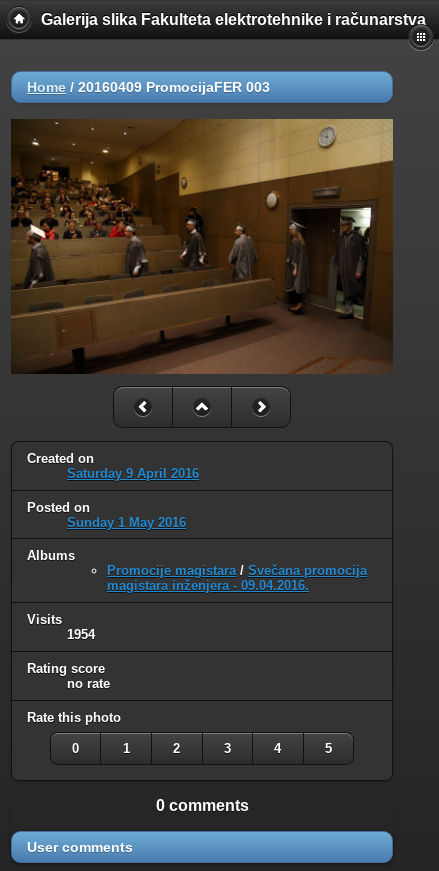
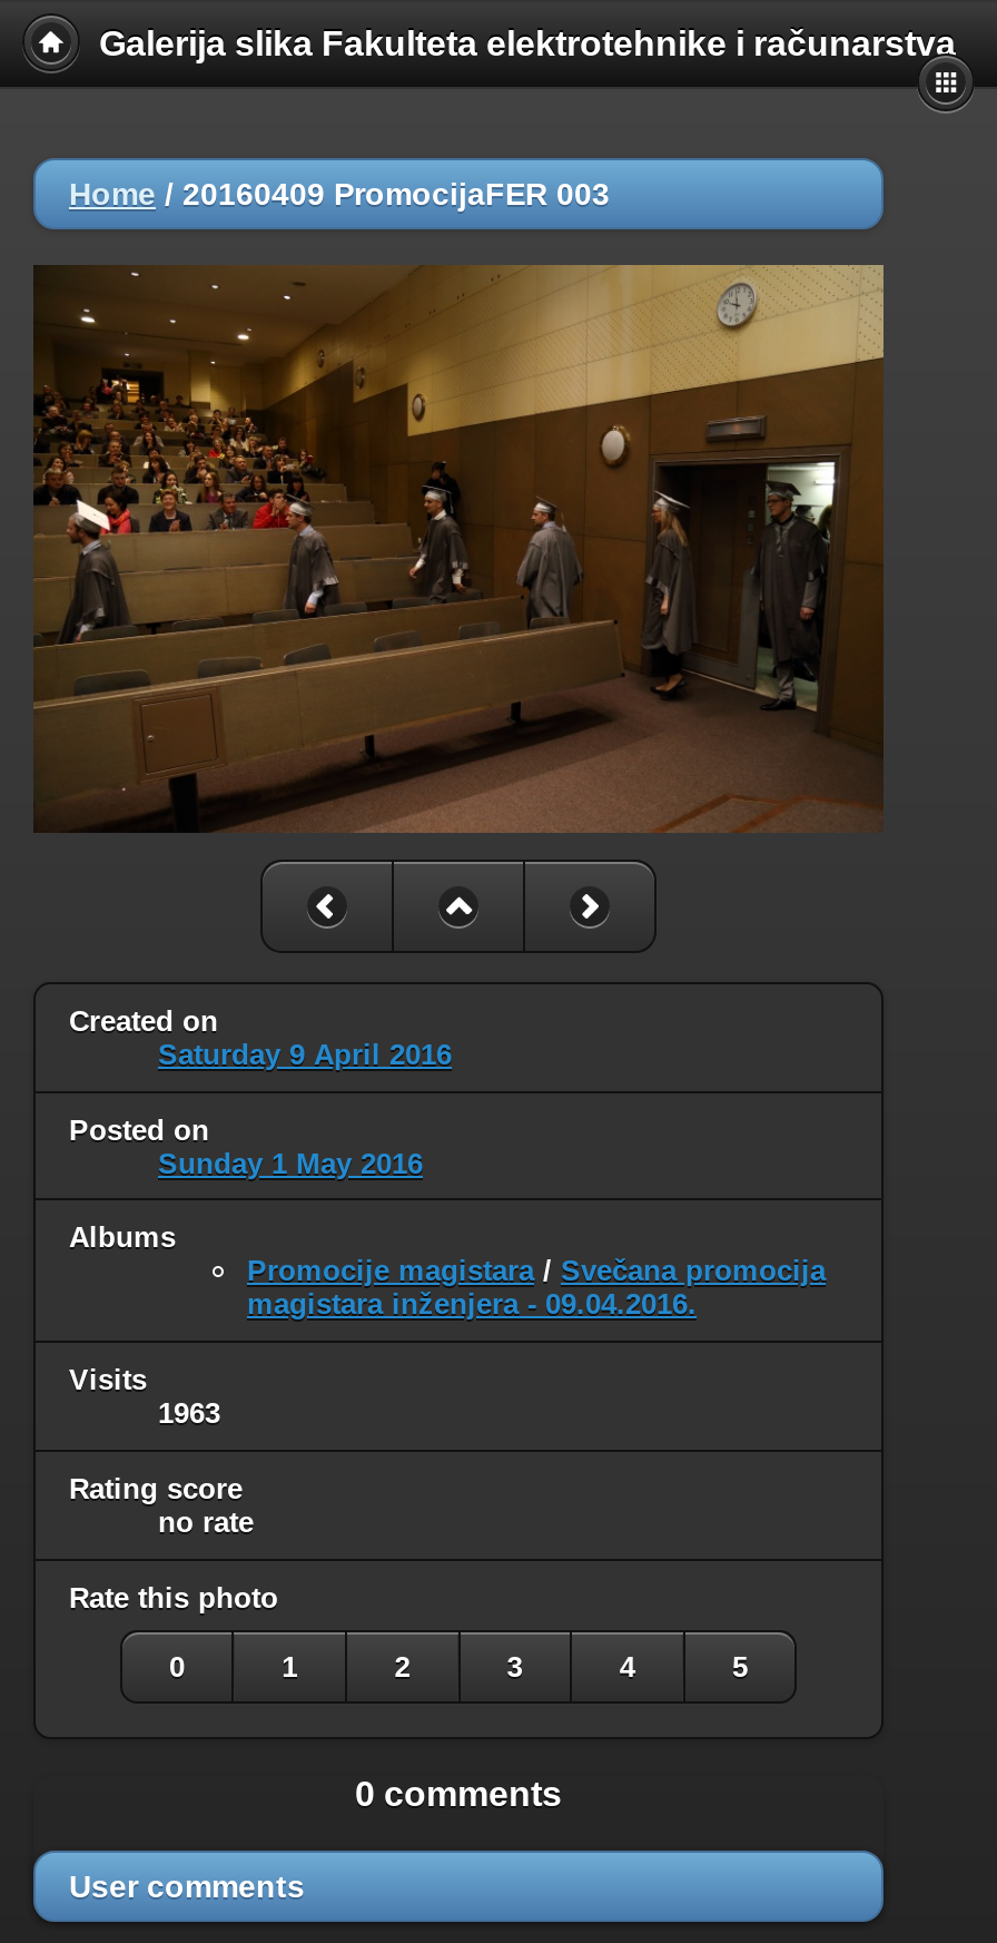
- 1954
+ 1963
